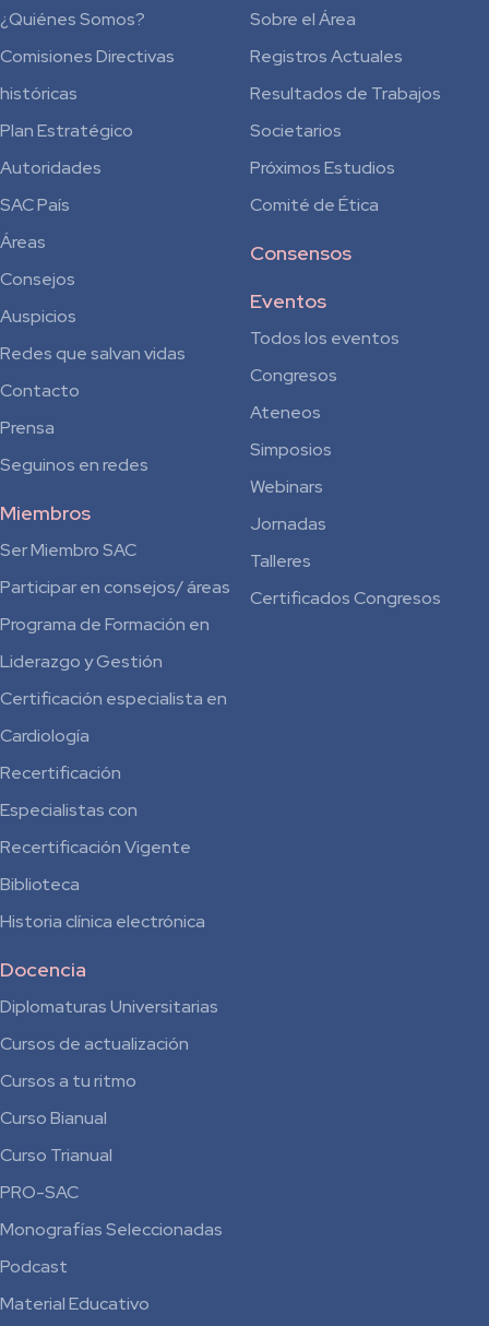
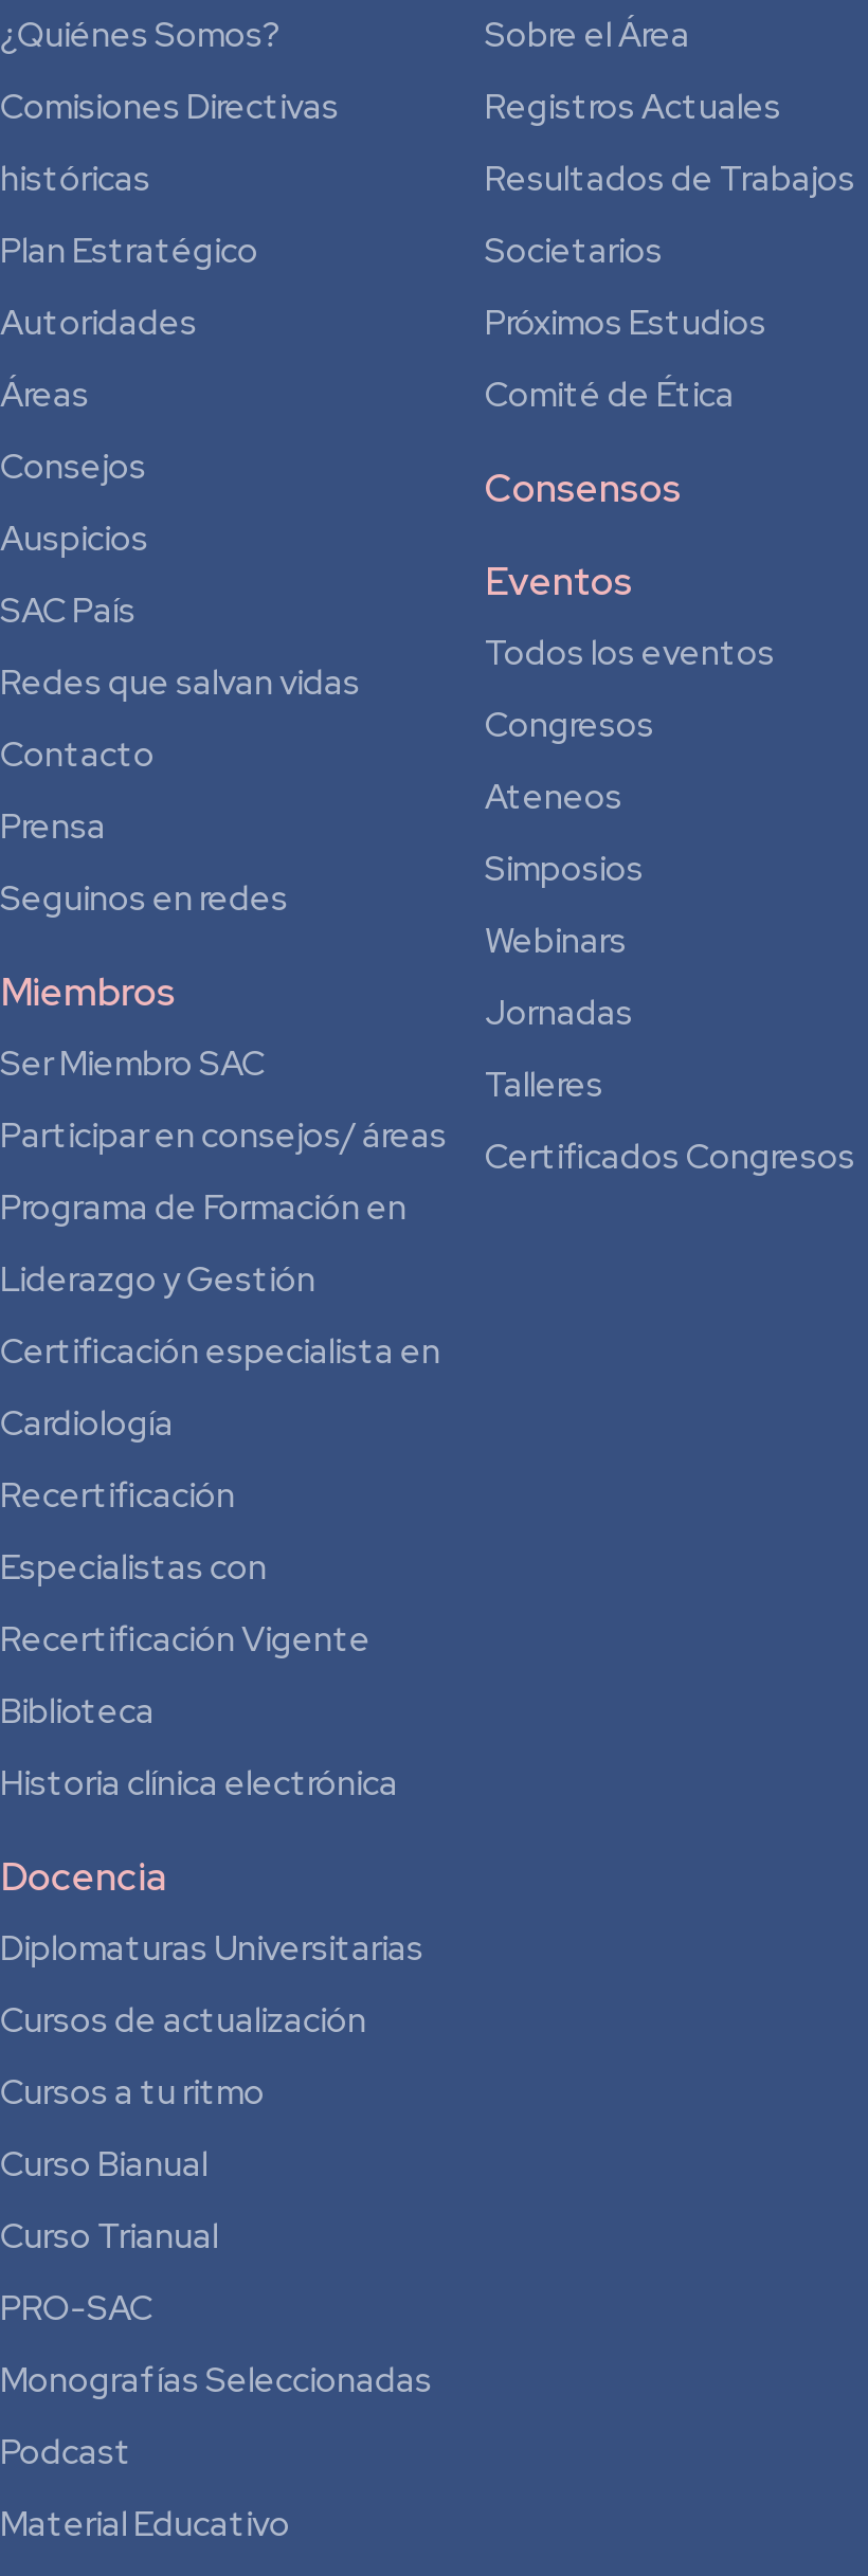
moved down: SAC País

moved up: Áreas | Consejos | Auspicios
